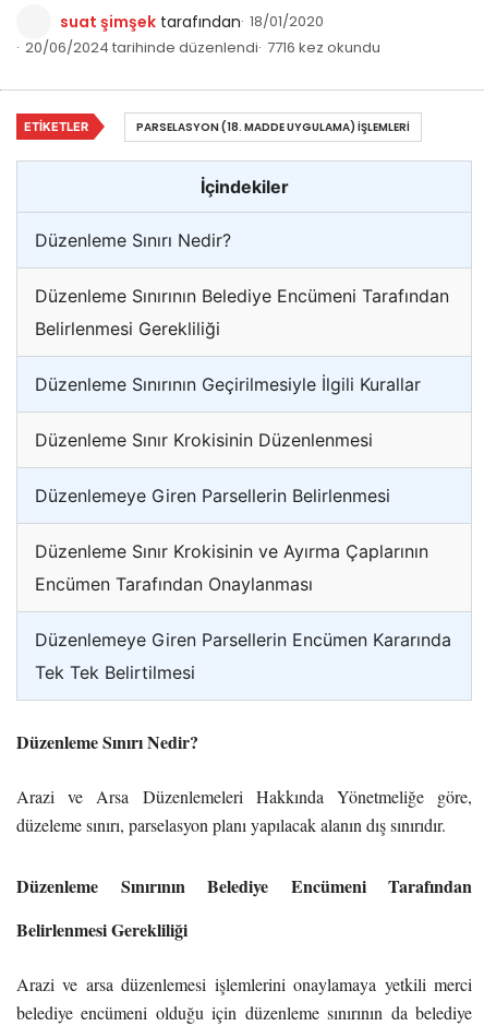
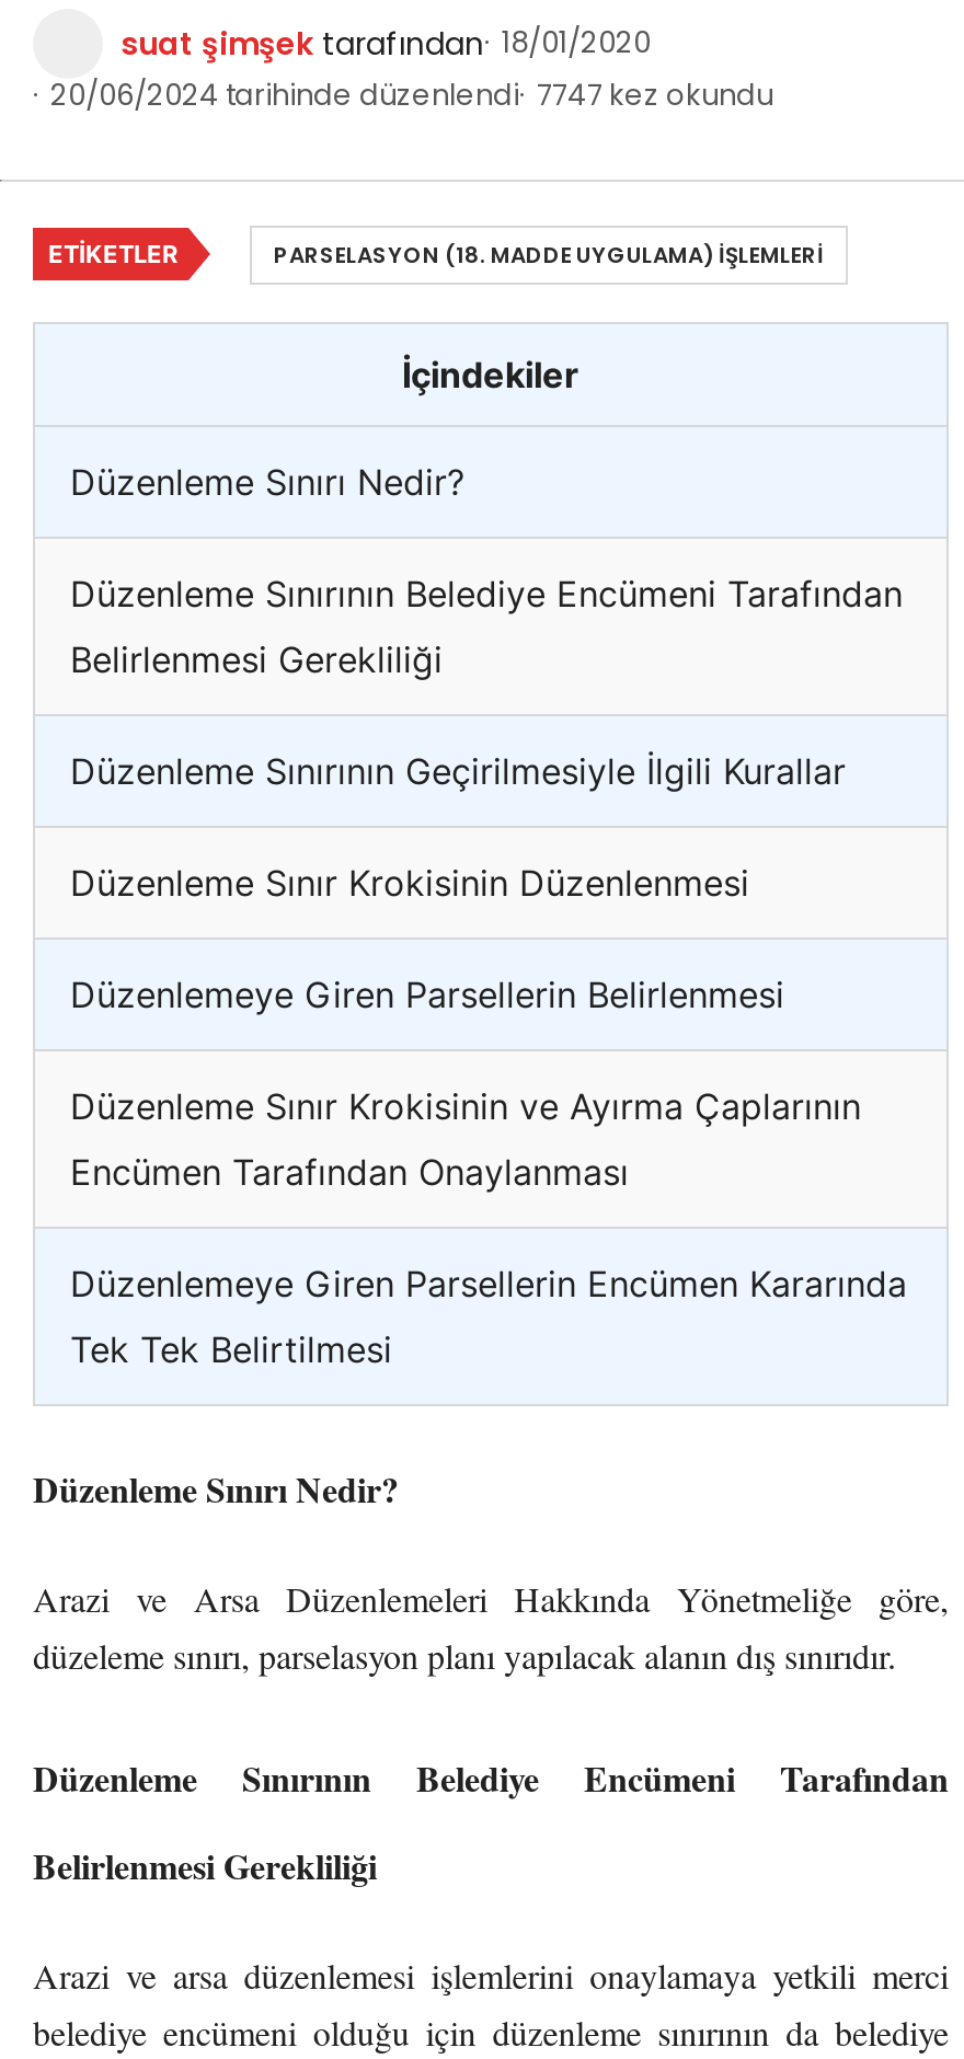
- 20/06/2024 tarihinde düzenlendi 7716 kez okundu
+ 20/06/2024 tarihinde düzenlendi 7747 kez okundu
